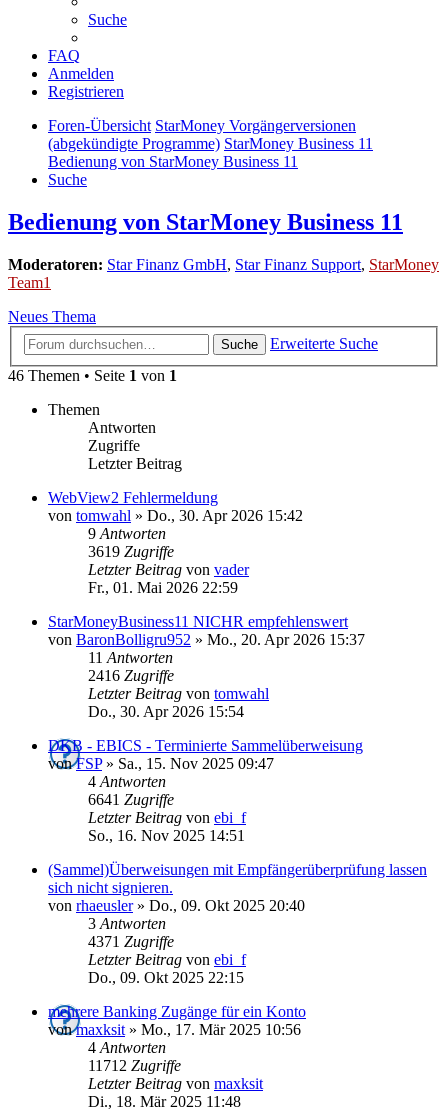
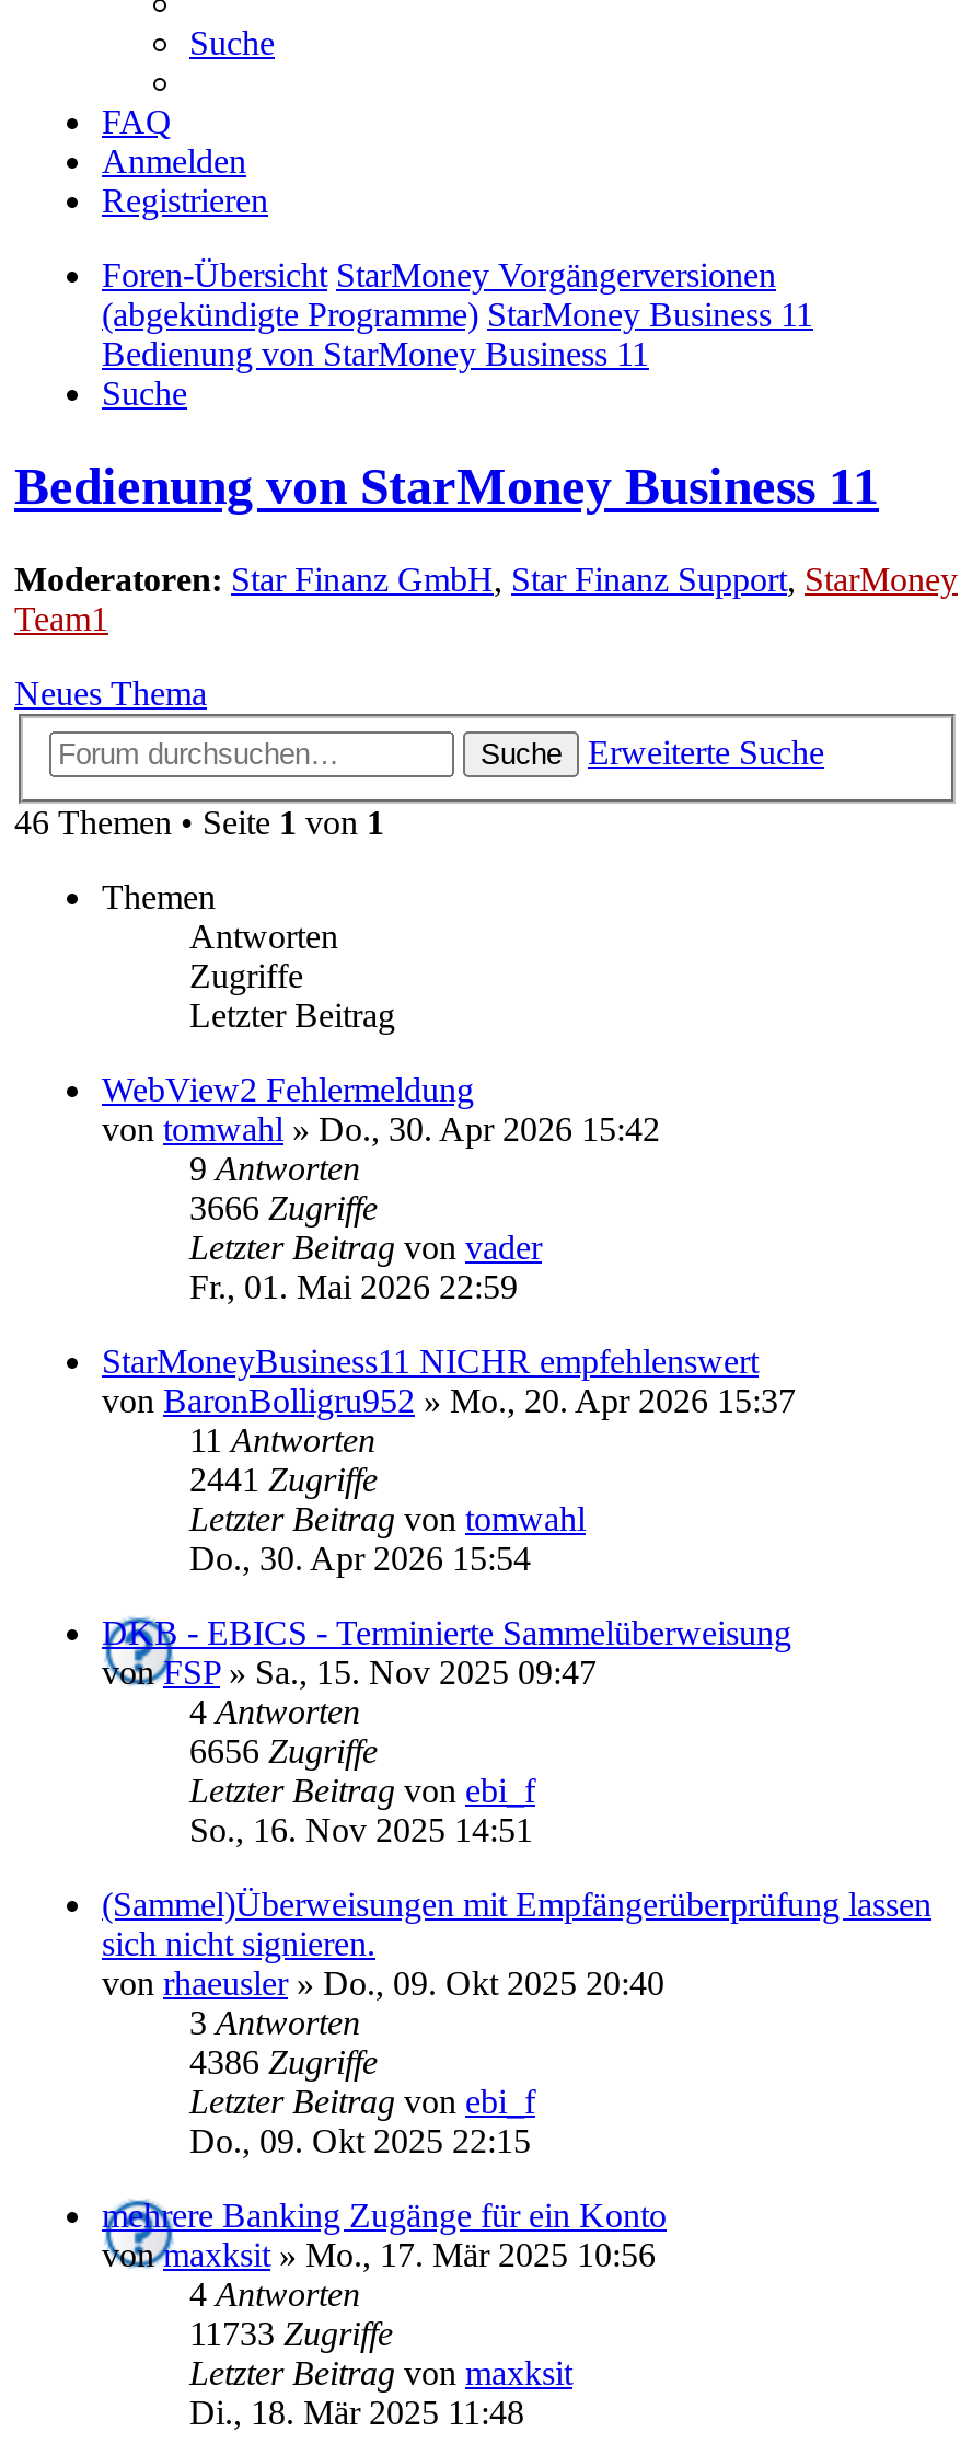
- 3619 Zugriffe
+ 3666 Zugriffe

- 2416 Zugriffe
+ 2441 Zugriffe

- 6641 Zugriffe
+ 6656 Zugriffe

- 4371 Zugriffe
+ 4386 Zugriffe

- 11712 Zugriffe
+ 11733 Zugriffe
